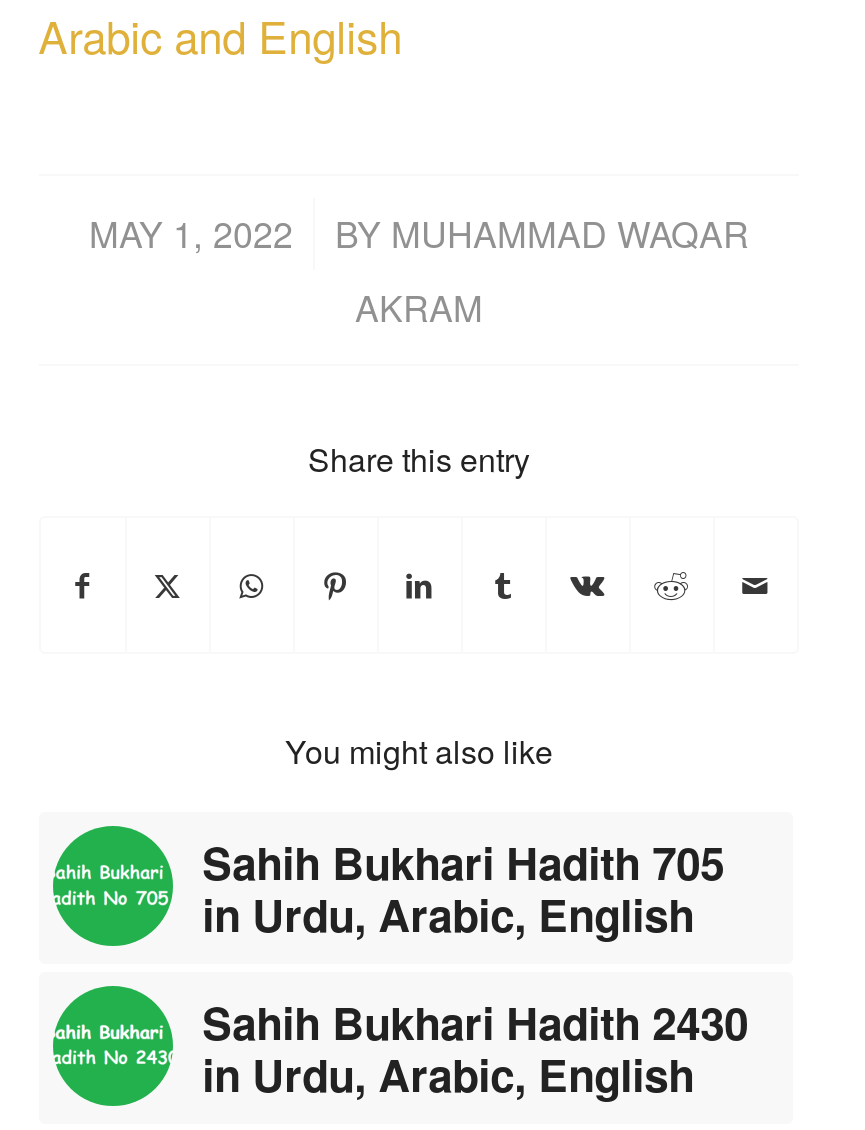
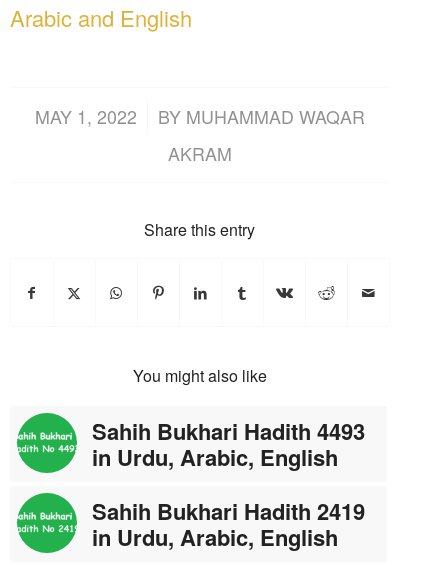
- Sahih Bukhari Hadith 705
+ Sahih Bukhari Hadith 4493

- Sahih Bukhari Hadith 2430
+ Sahih Bukhari Hadith 2419
